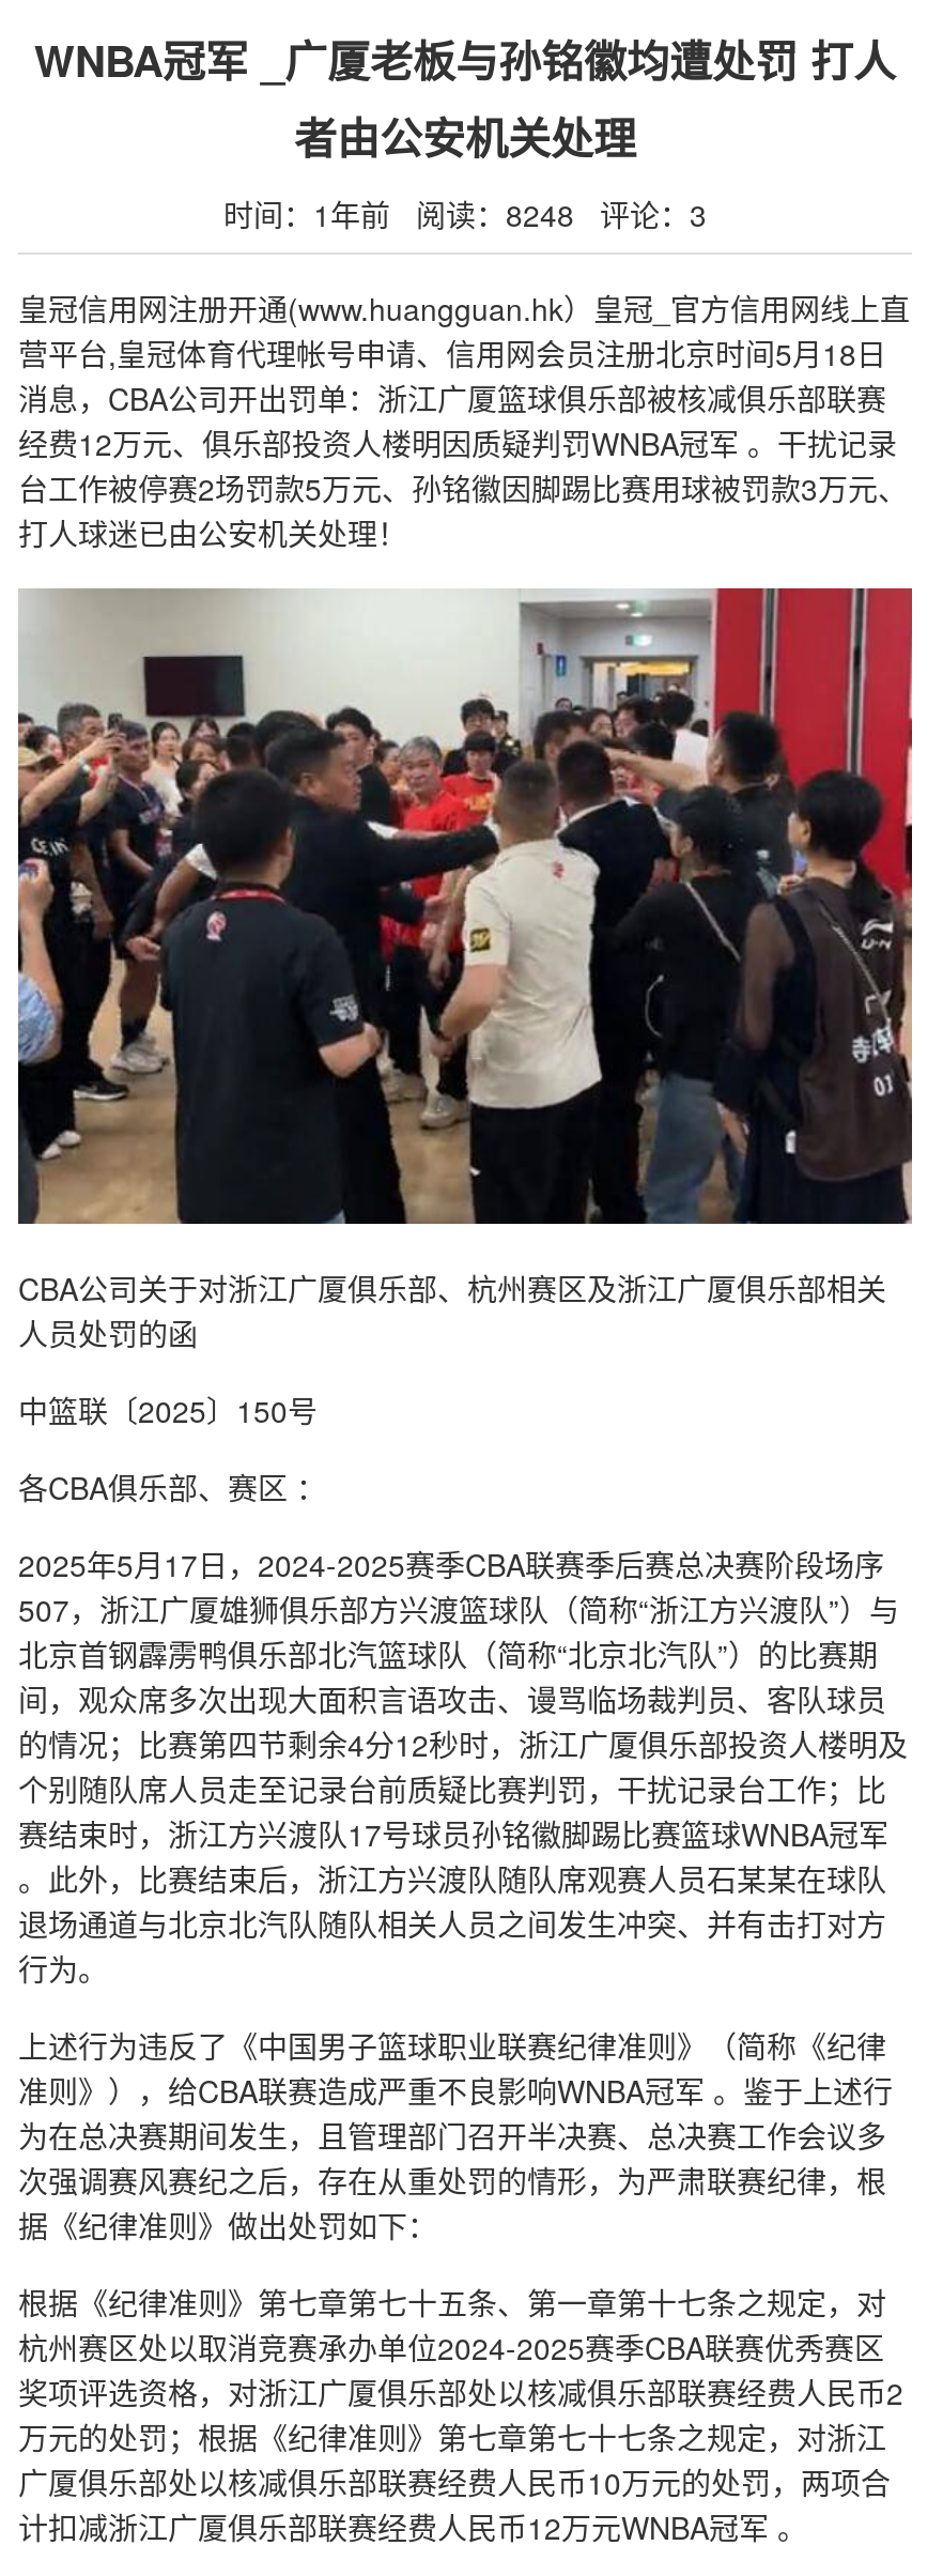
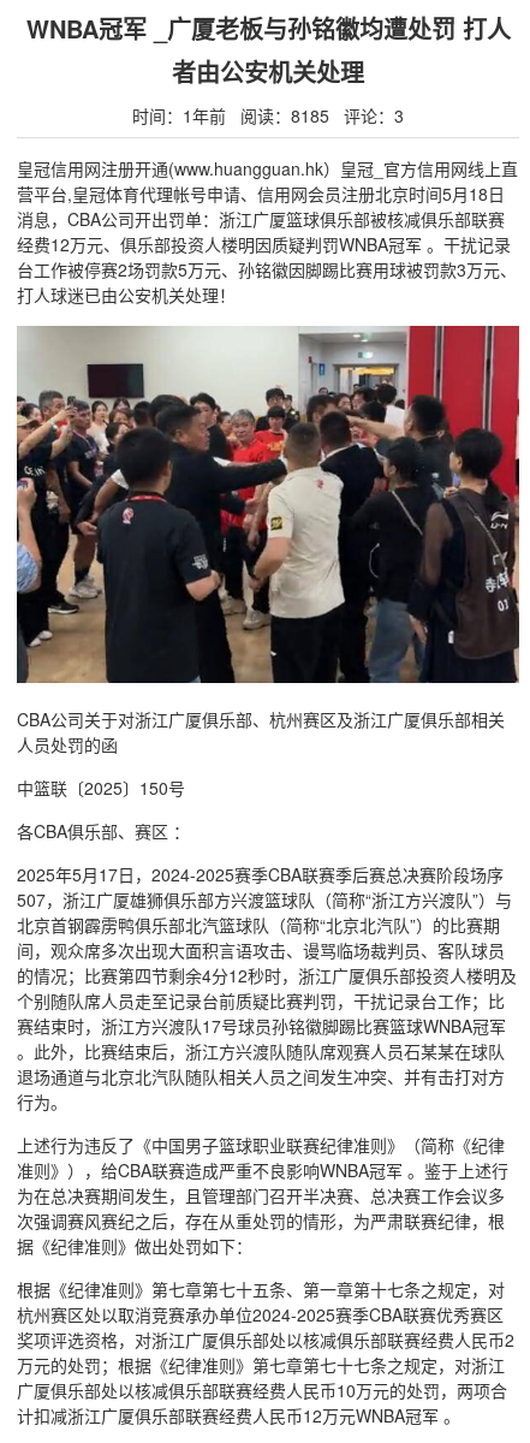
- 时间：1年前 阅读：8248 评论：3
+ 时间：1年前 阅读：8185 评论：3
